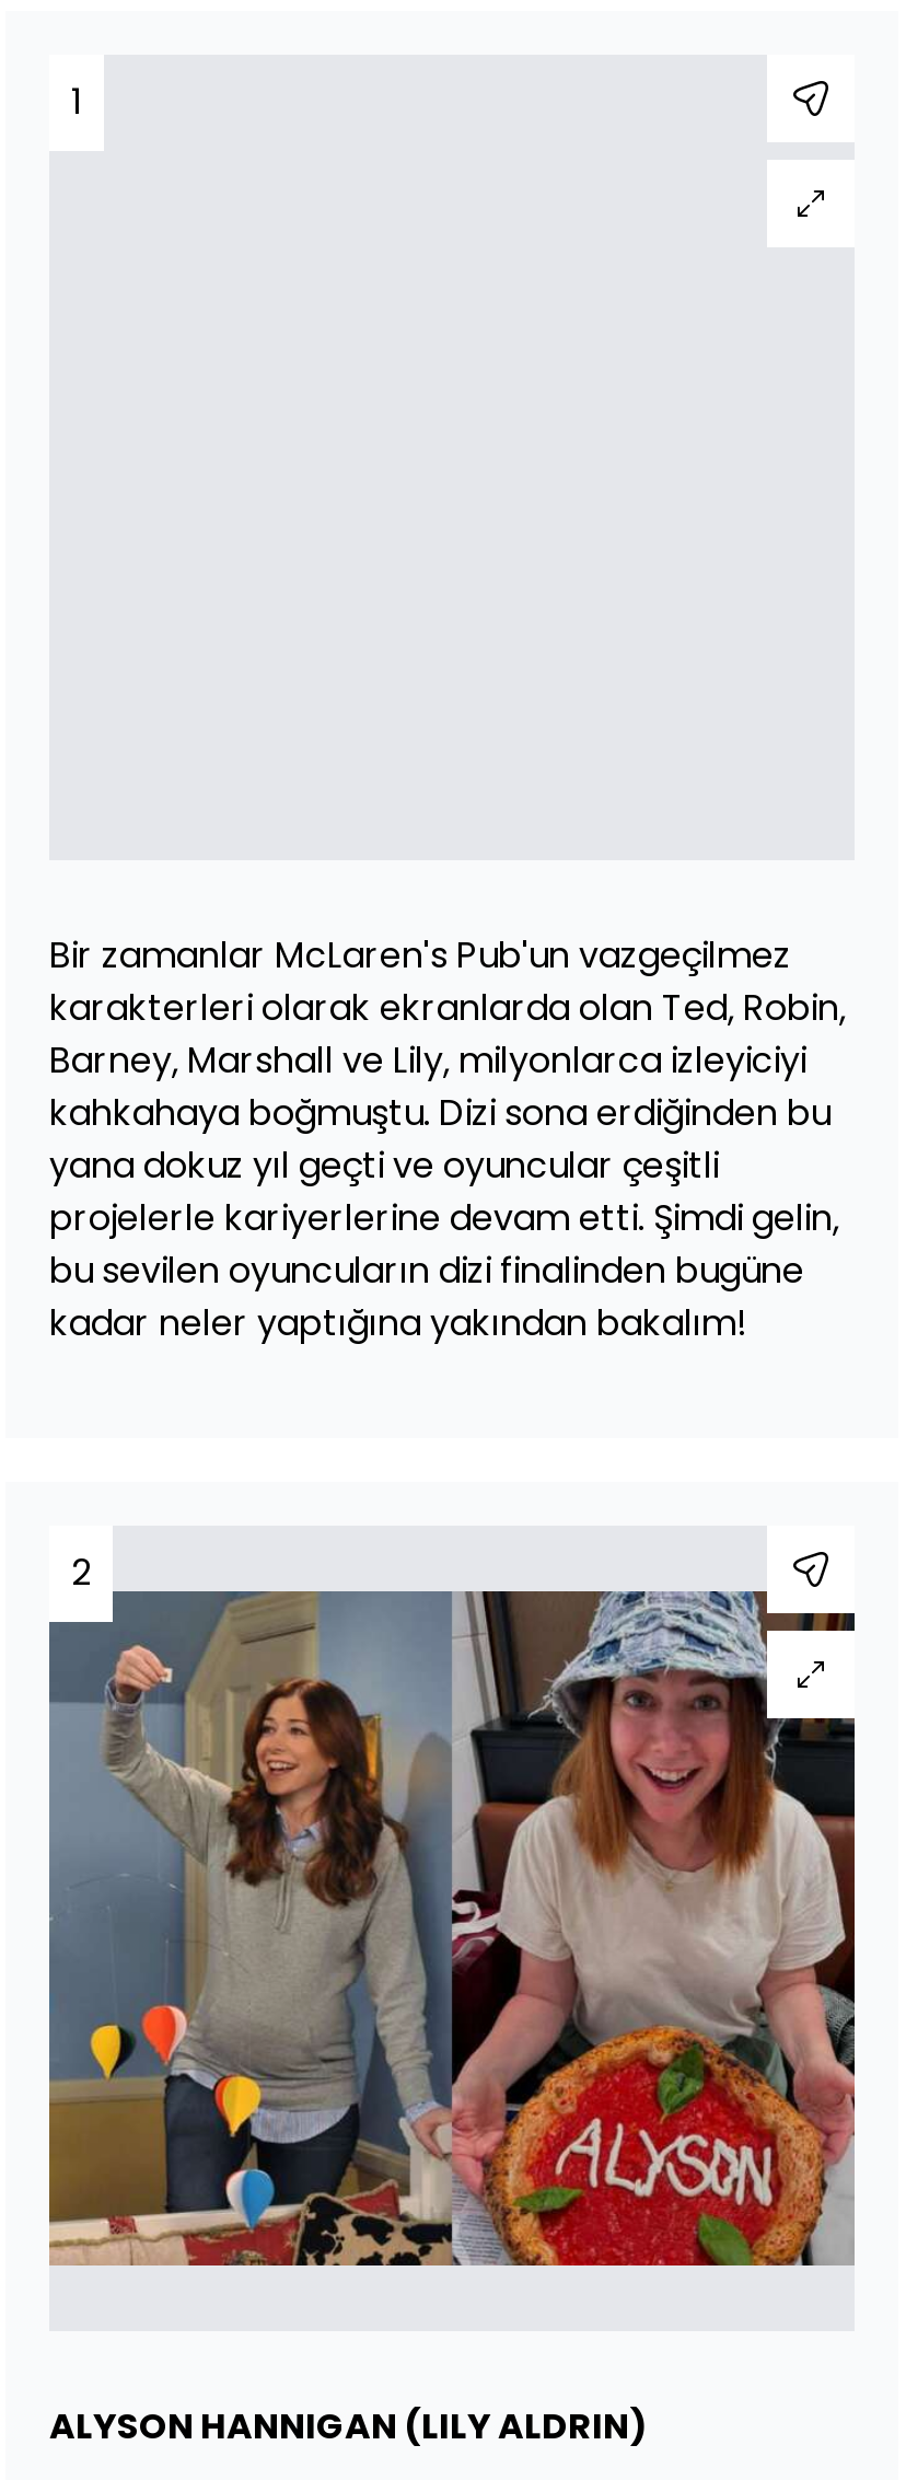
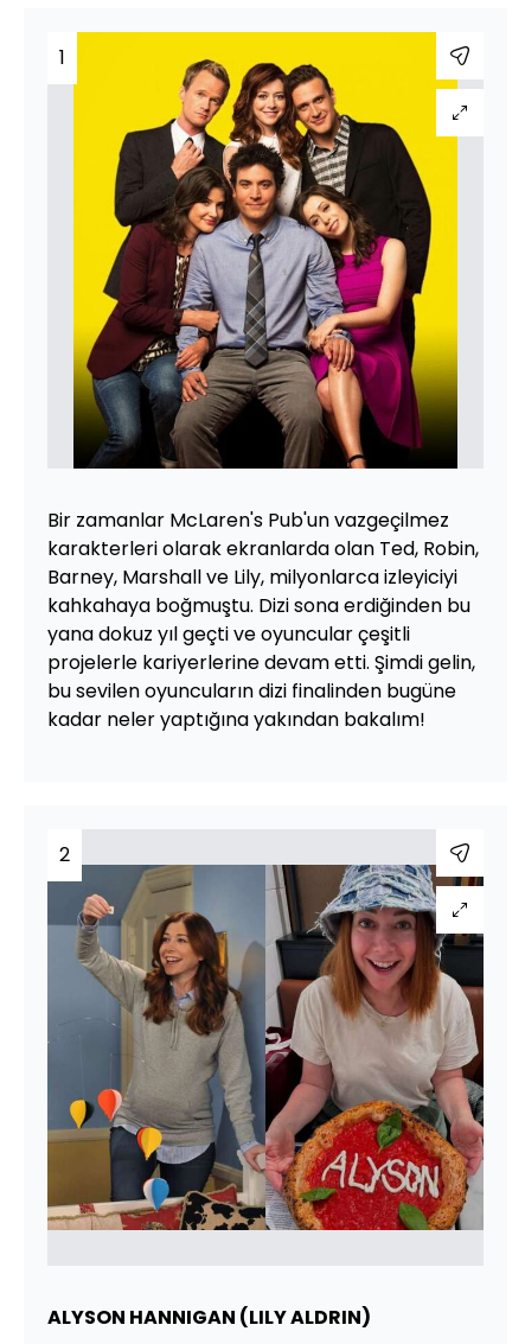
+ [image]
